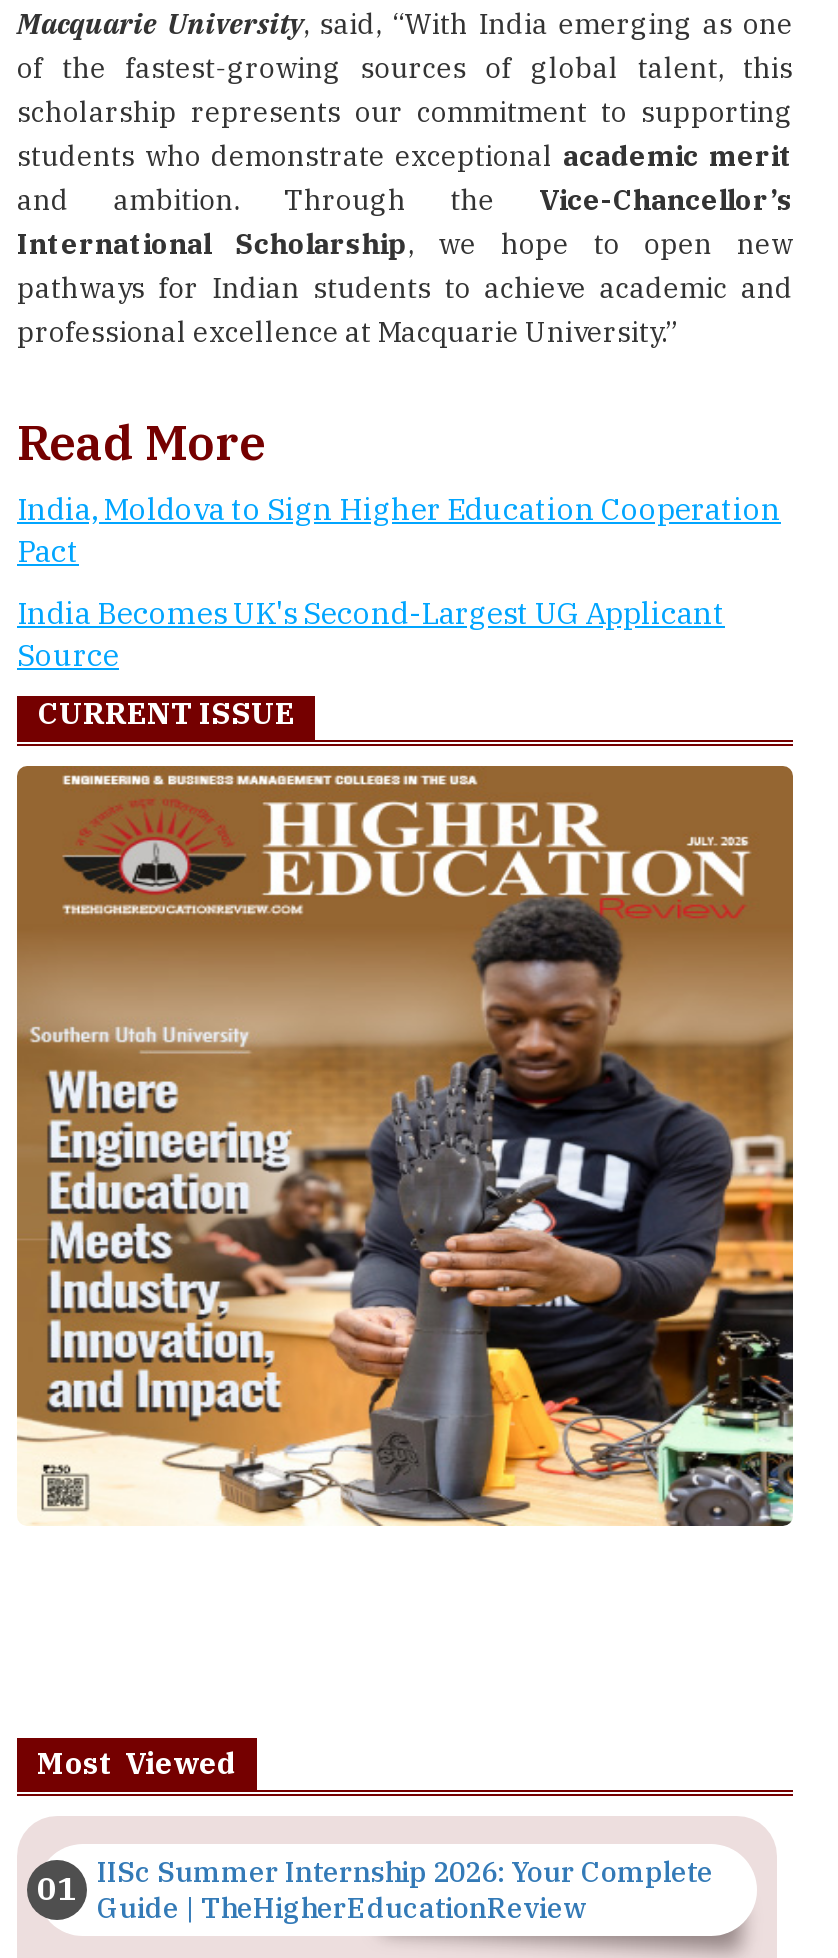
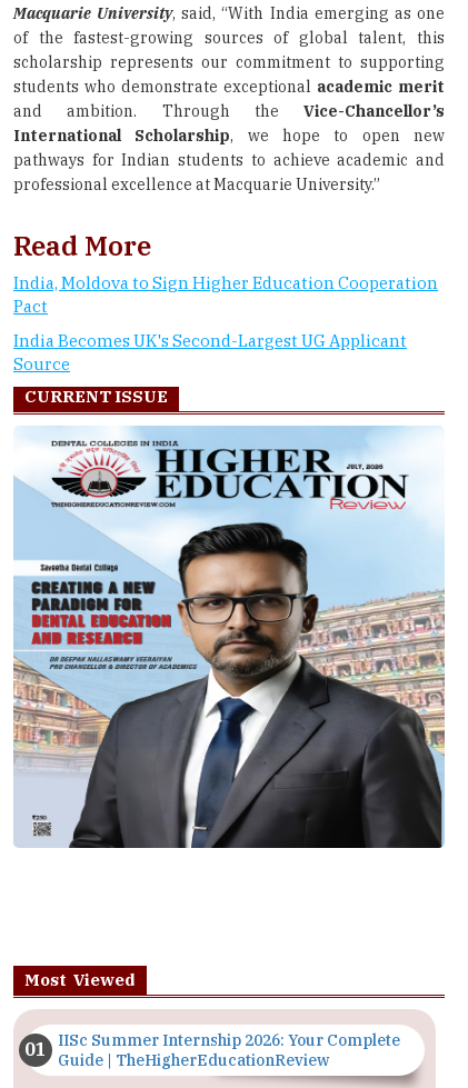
- [image]
+ [image]
